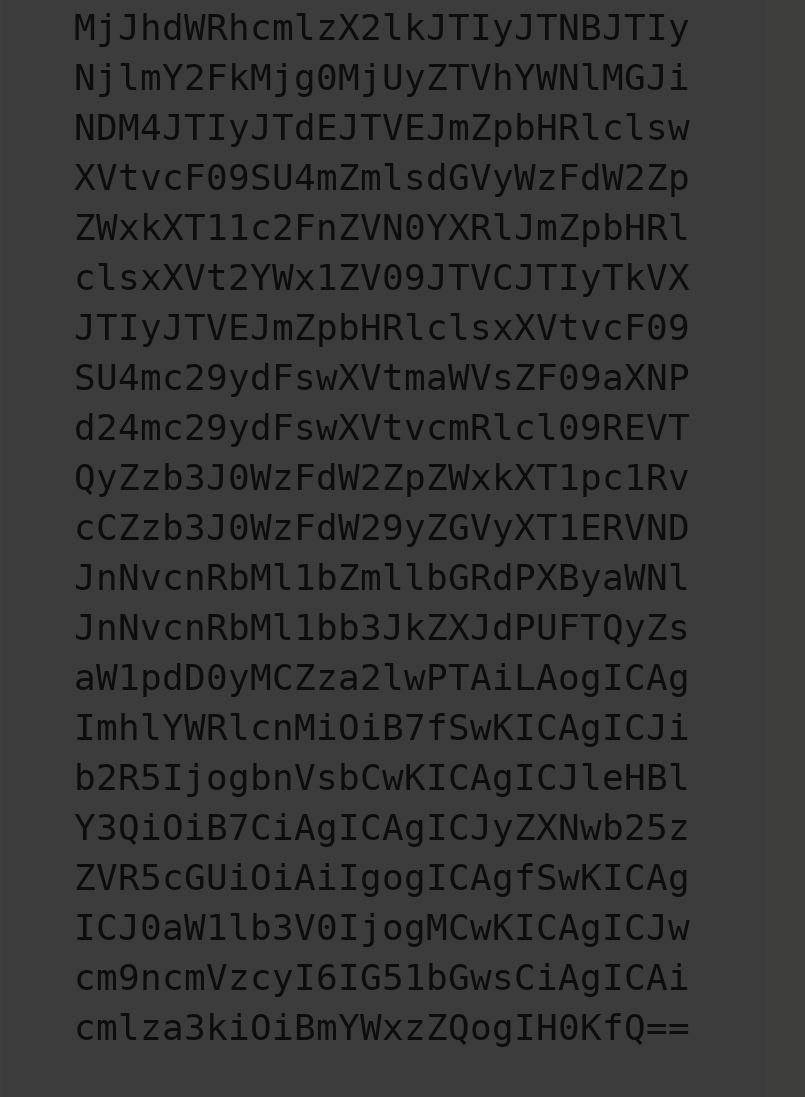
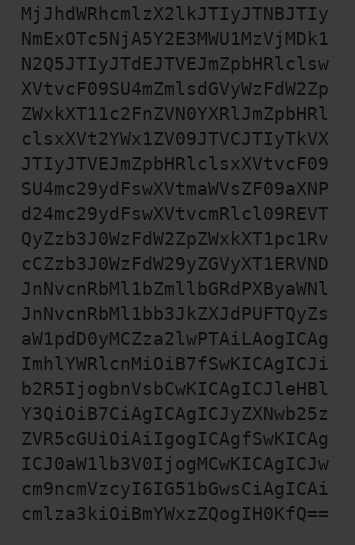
- NjlmY2FkMjg0MjUyZTVhYWNlMGJi
- NDM4JTIyJTdEJTVEJmZpbHRlclsw
+ NmExOTc5NjA5Y2E3MWU1MzVjMDk1
+ N2Q5JTIyJTdEJTVEJmZpbHRlclsw
